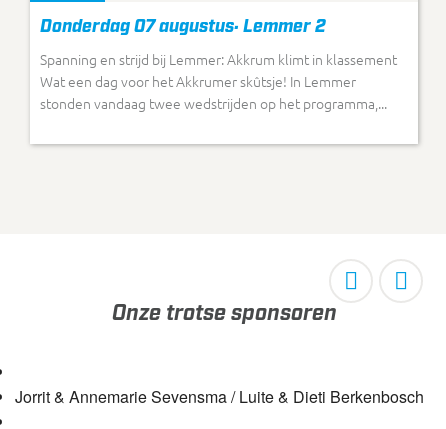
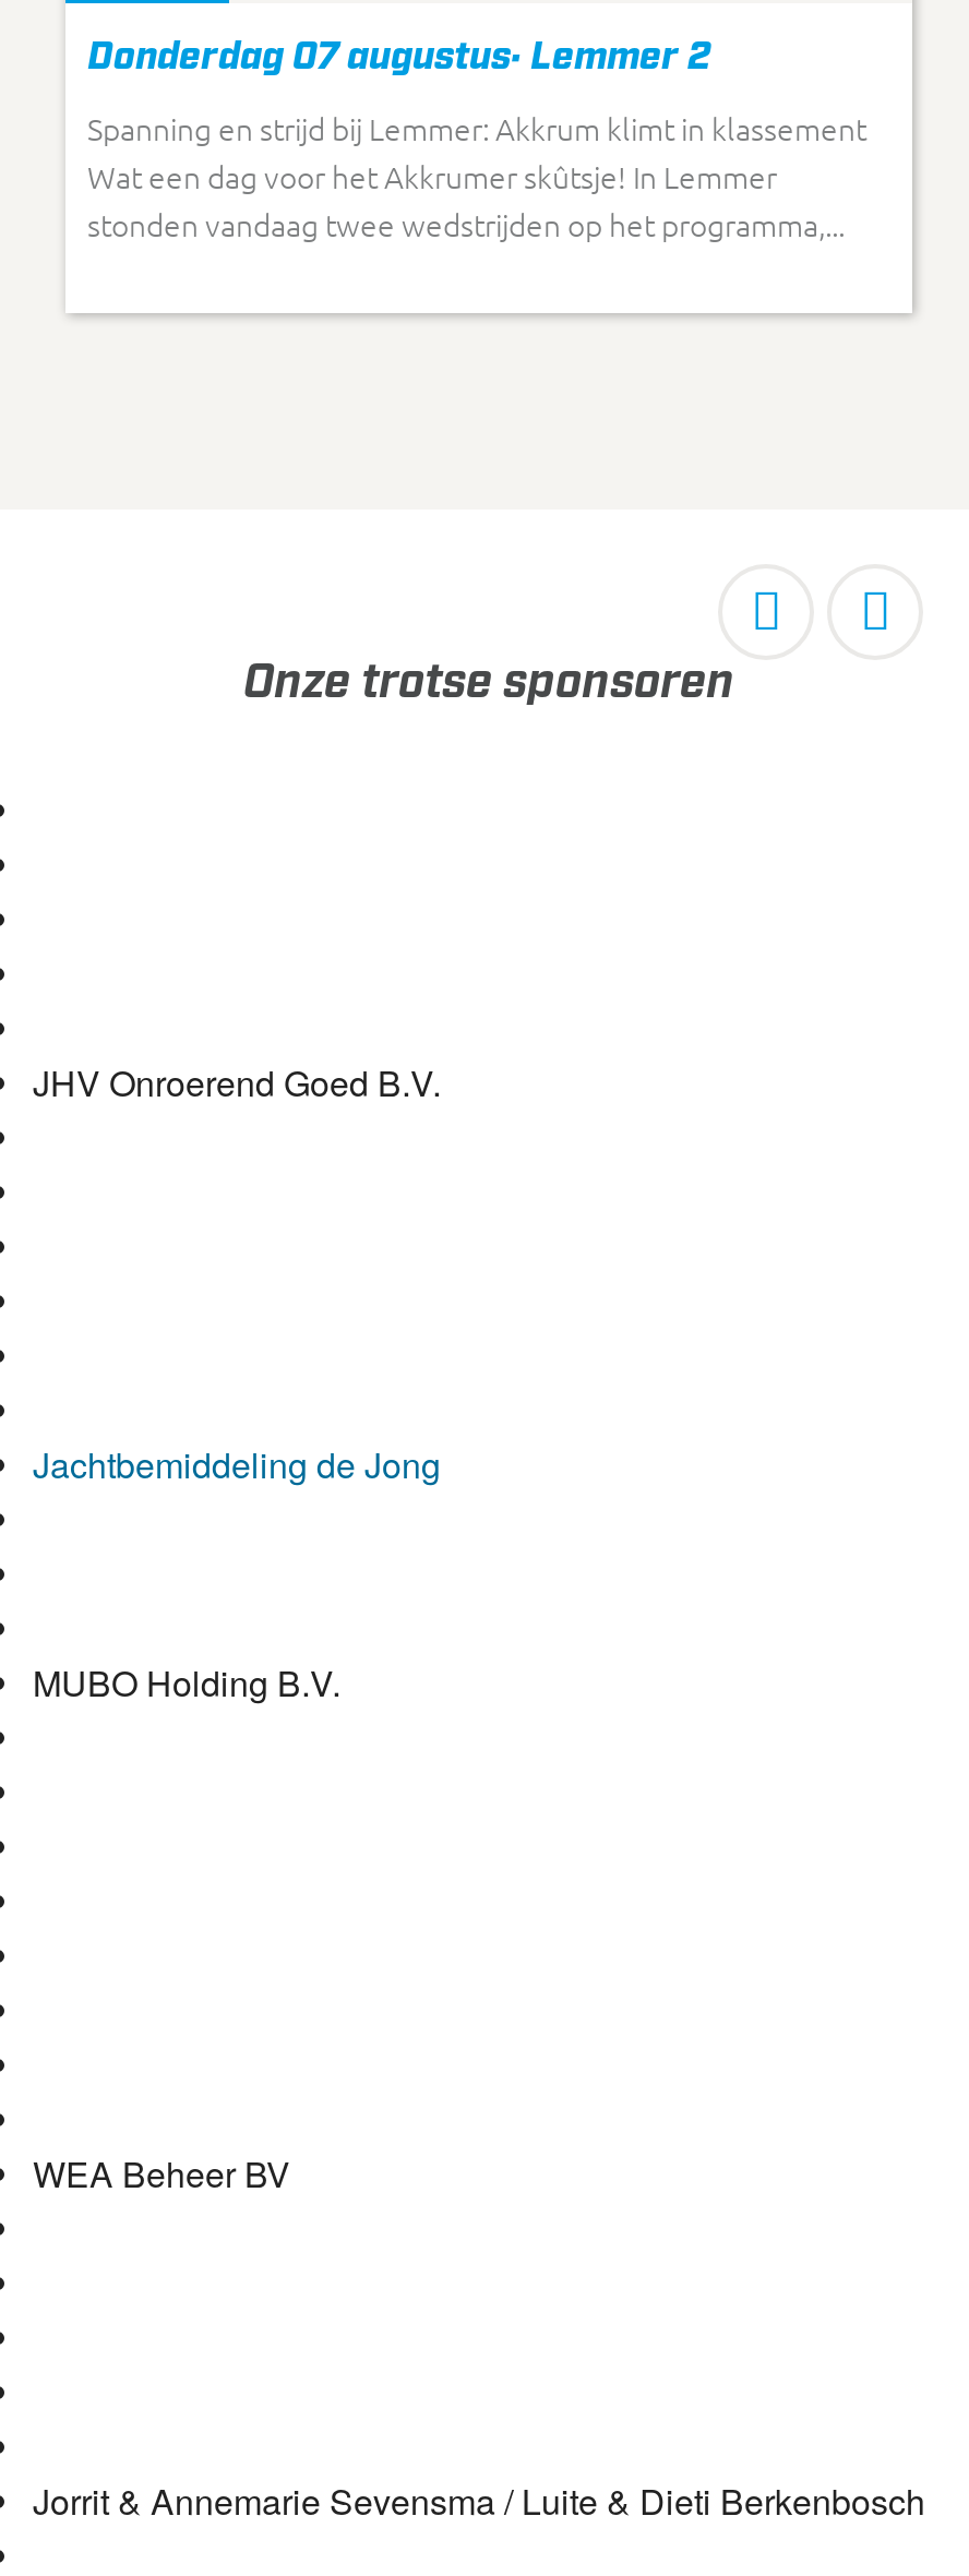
+ JHV Onroerend Goed B.V.

+ Jachtbemiddeling de Jong

+ MUBO Holding B.V.

+ WEA Beheer BV
